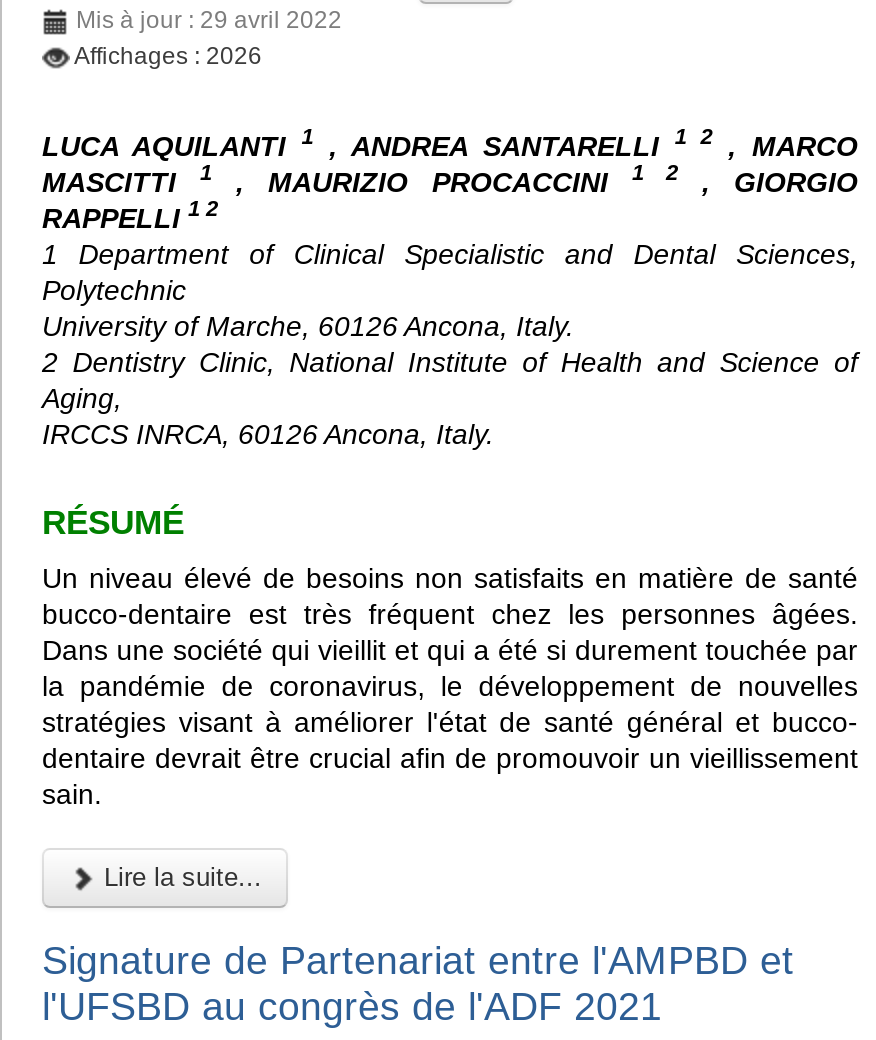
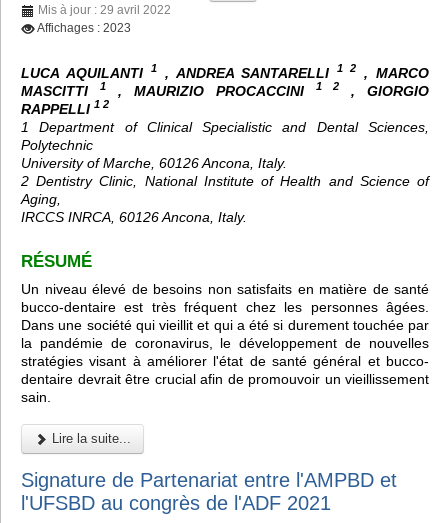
- Affichages : 2026
+ Affichages : 2023
